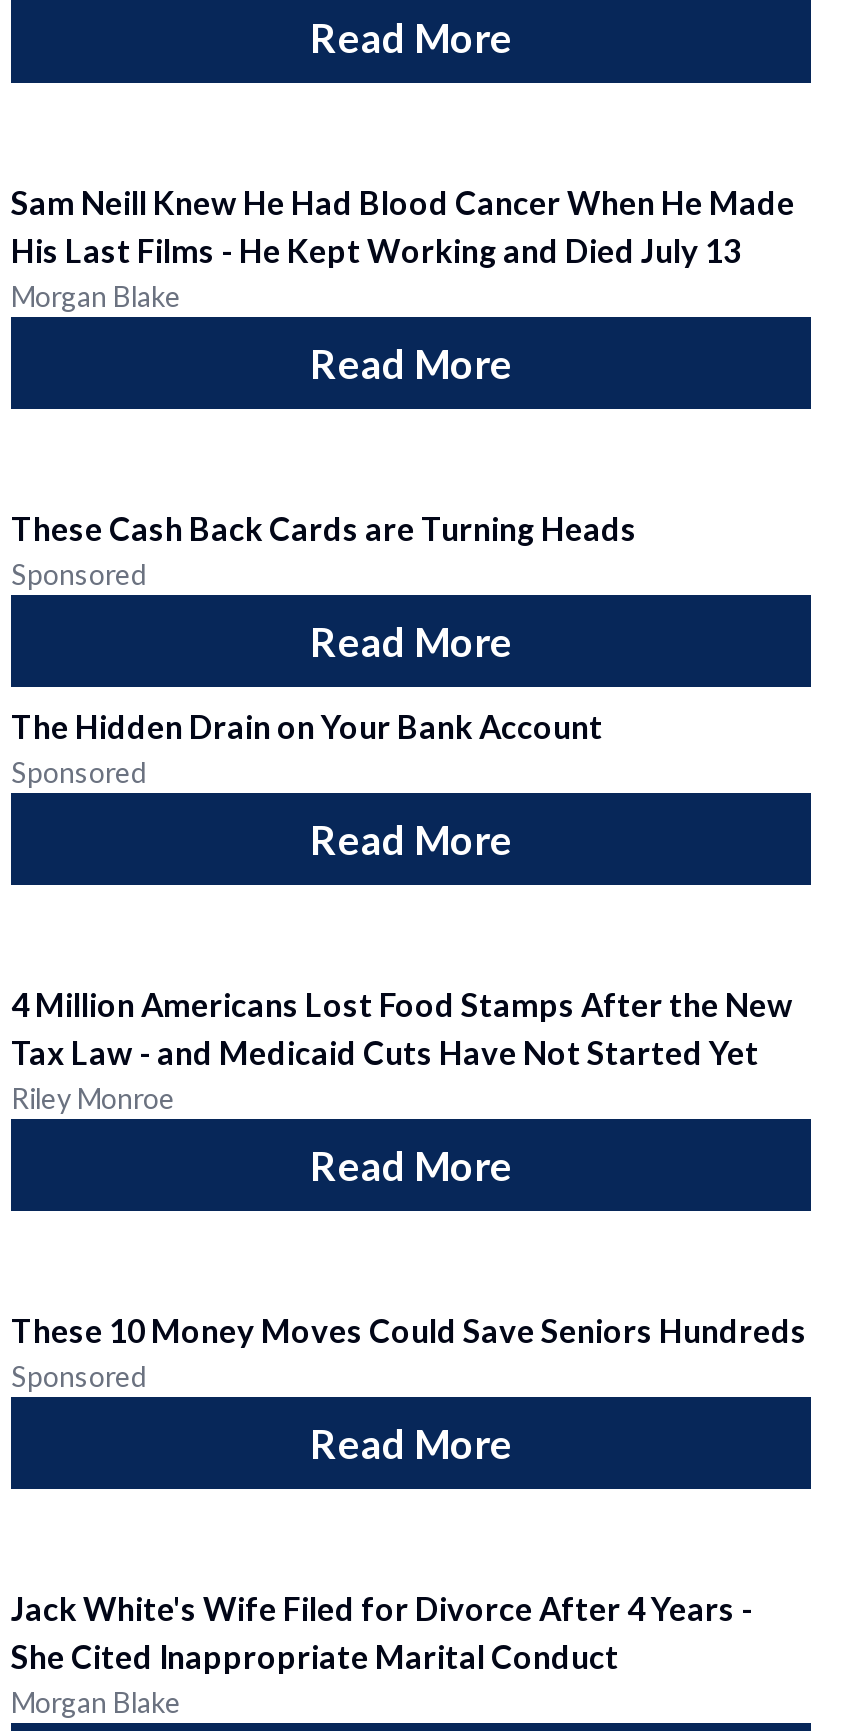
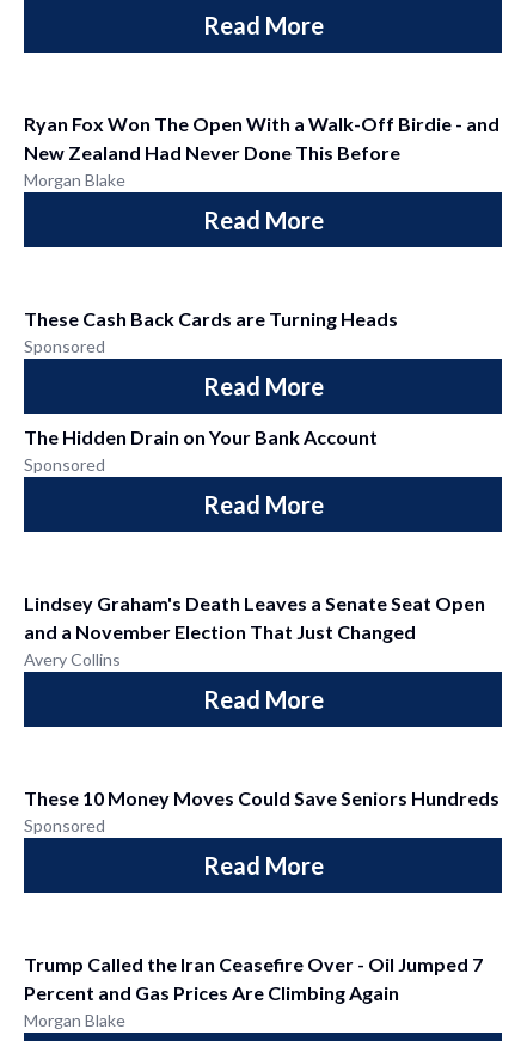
- Sam Neill Knew He Had Blood Cancer When He Made
- His Last Films - He Kept Working and Died July 13
+ Ryan Fox Won The Open With a Walk-Off Birdie - and
+ New Zealand Had Never Done This Before

- 4 Million Americans Lost Food Stamps After the New
- Tax Law - and Medicaid Cuts Have Not Started Yet
- Riley Monroe
+ Lindsey Graham's Death Leaves a Senate Seat Open
+ and a November Election That Just Changed
+ Avery Collins

- Jack White's Wife Filed for Divorce After 4 Years -
- She Cited Inappropriate Marital Conduct
+ Trump Called the Iran Ceasefire Over - Oil Jumped 7
+ Percent and Gas Prices Are Climbing Again
